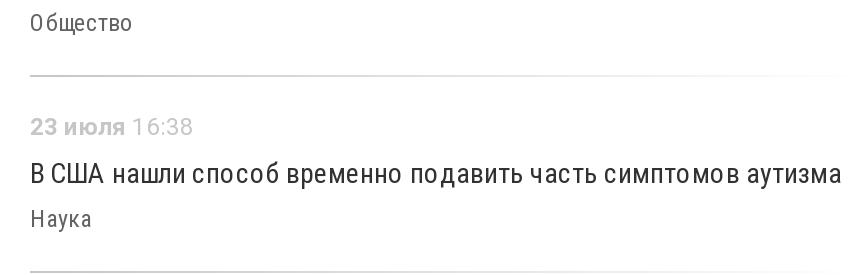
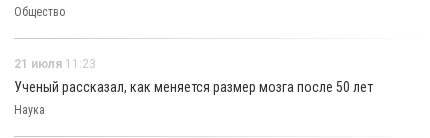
- 23 июля 16:38
+ 21 июля 11:23

- В США нашли способ временно подавить часть симптомов аутизма
+ Ученый рассказал, как меняется размер мозга после 50 лет
